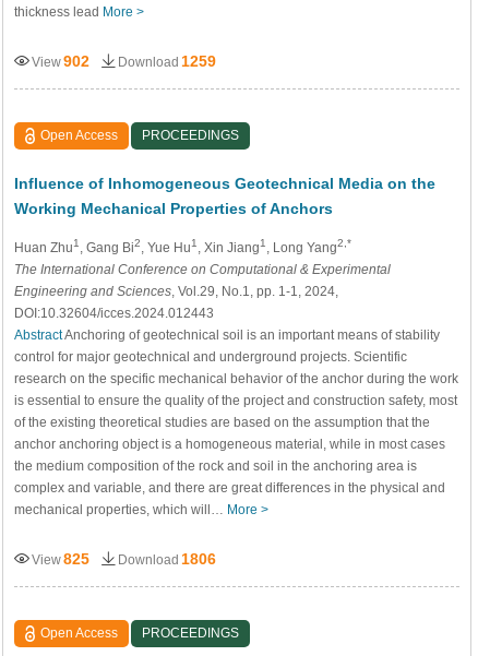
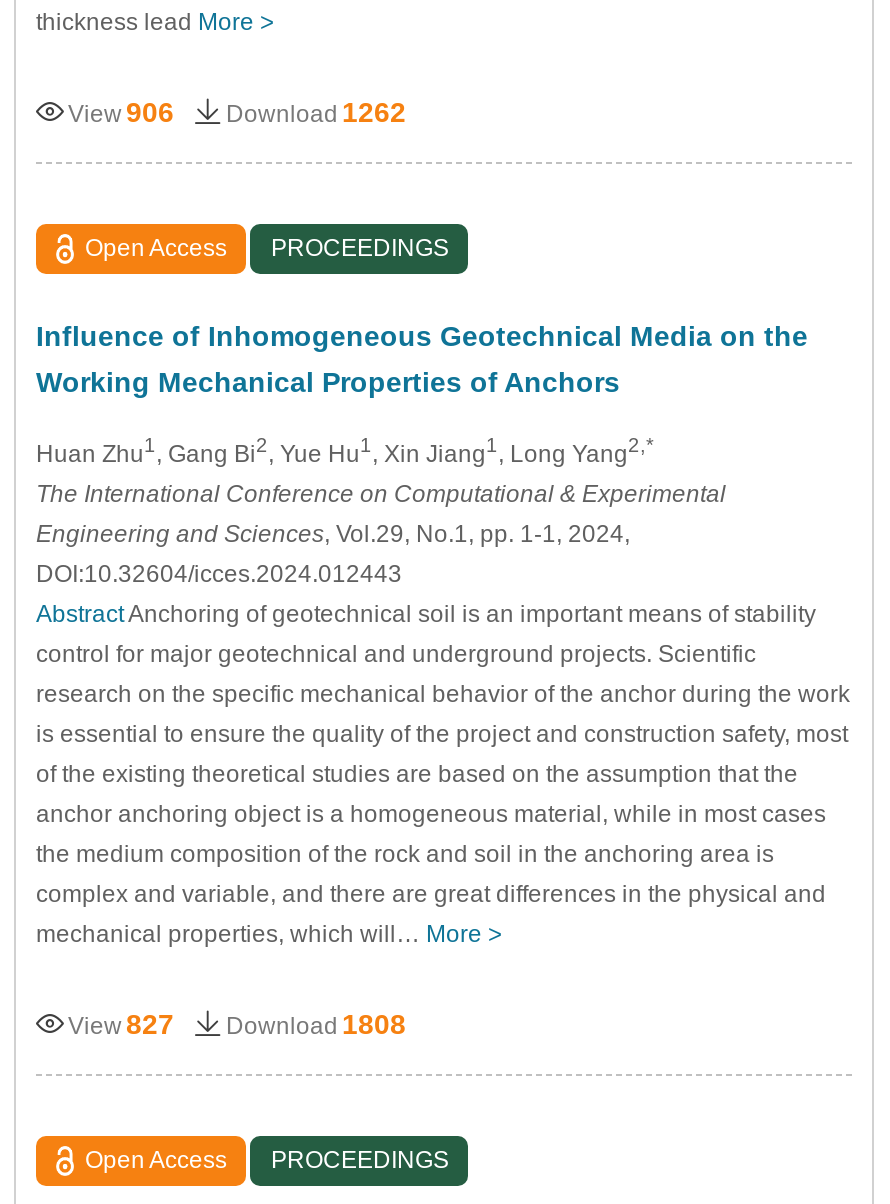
- View 902
+ View 906

- Download 1259
+ Download 1262

- View 825
+ View 827

- Download 1806
+ Download 1808
